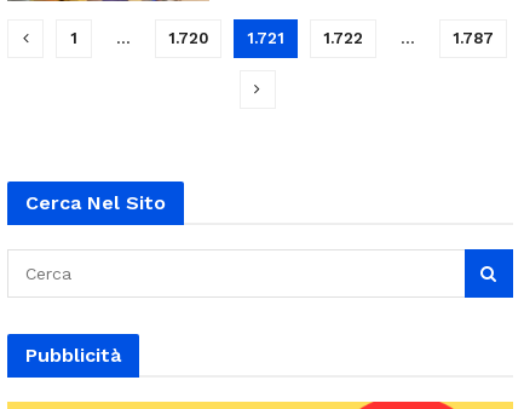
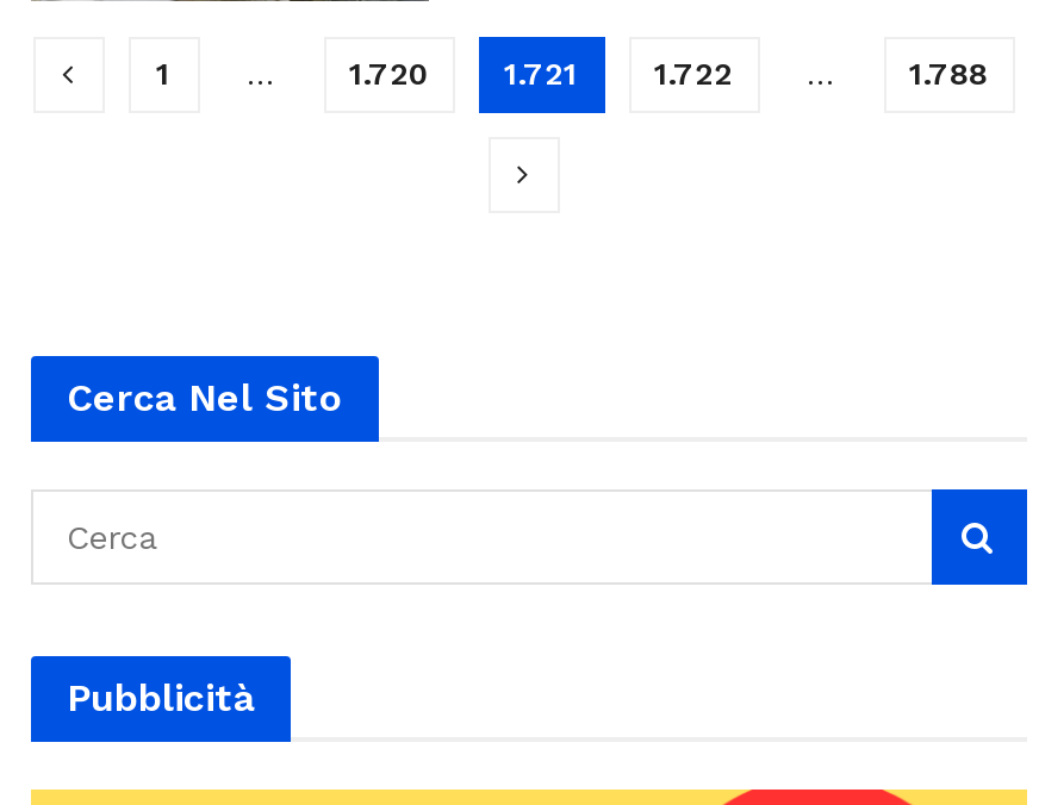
- 1.787
+ 1.788
